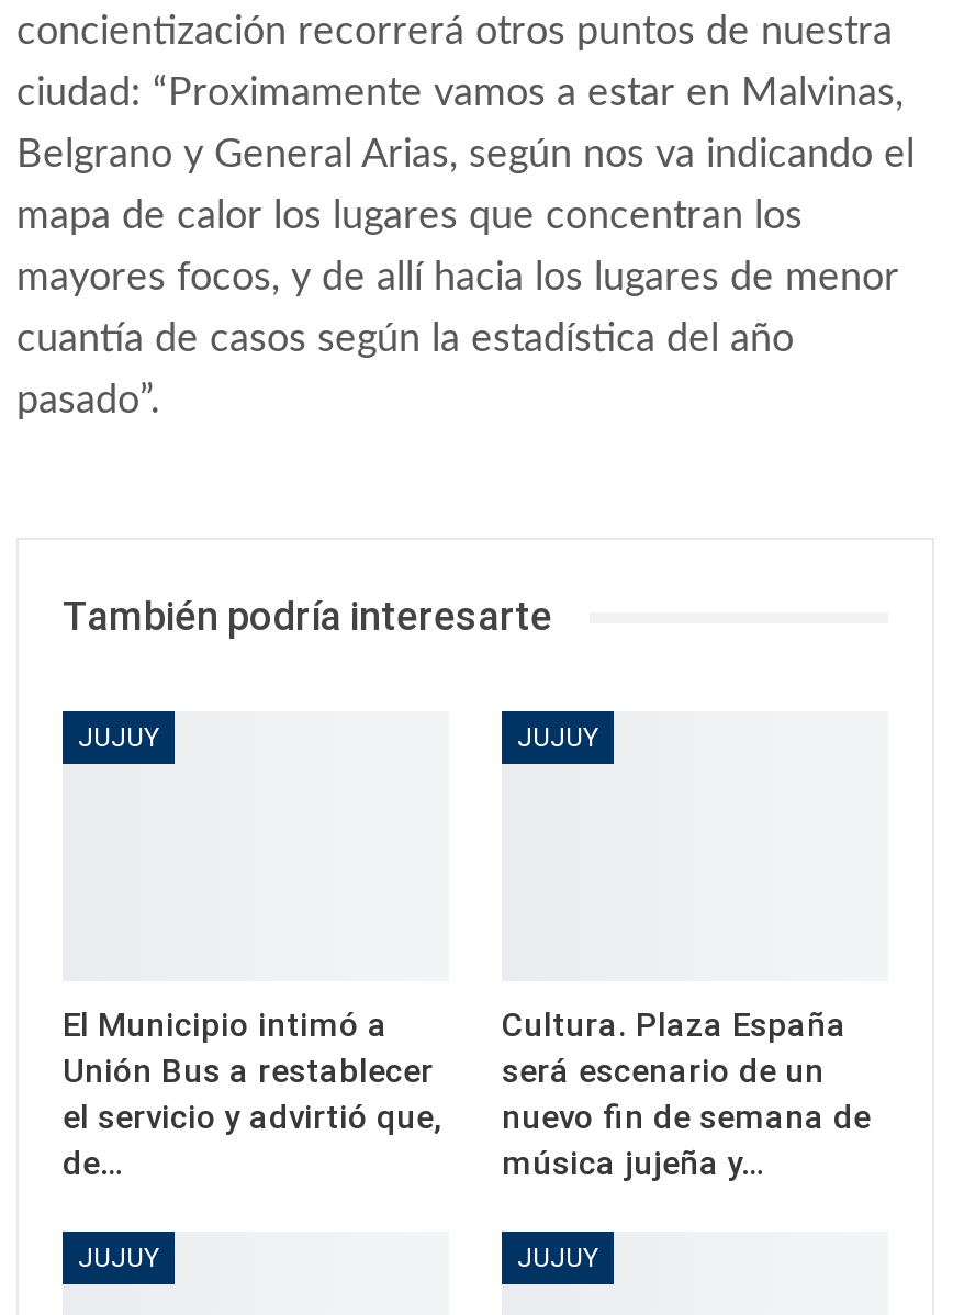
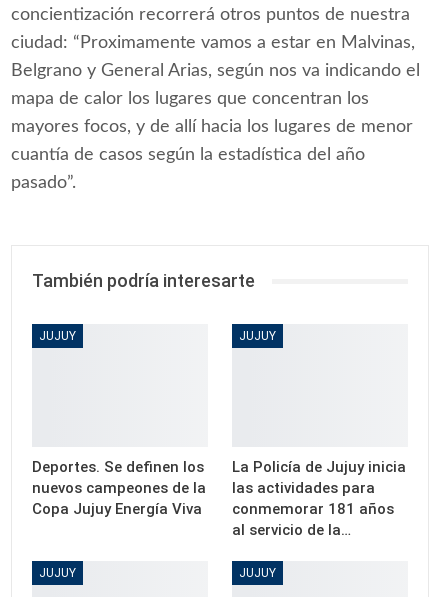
- El Municipio intimó a
- Unión Bus a restablecer
- el servicio y advirtió que,
- de…
+ Deportes. Se definen los
+ nuevos campeones de la
+ Copa Jujuy Energía Viva

- Cultura. Plaza España
- será escenario de un
- nuevo fin de semana de
- música jujeña y…
+ La Policía de Jujuy inicia
+ las actividades para
+ conmemorar 181 años
+ al servicio de la…
